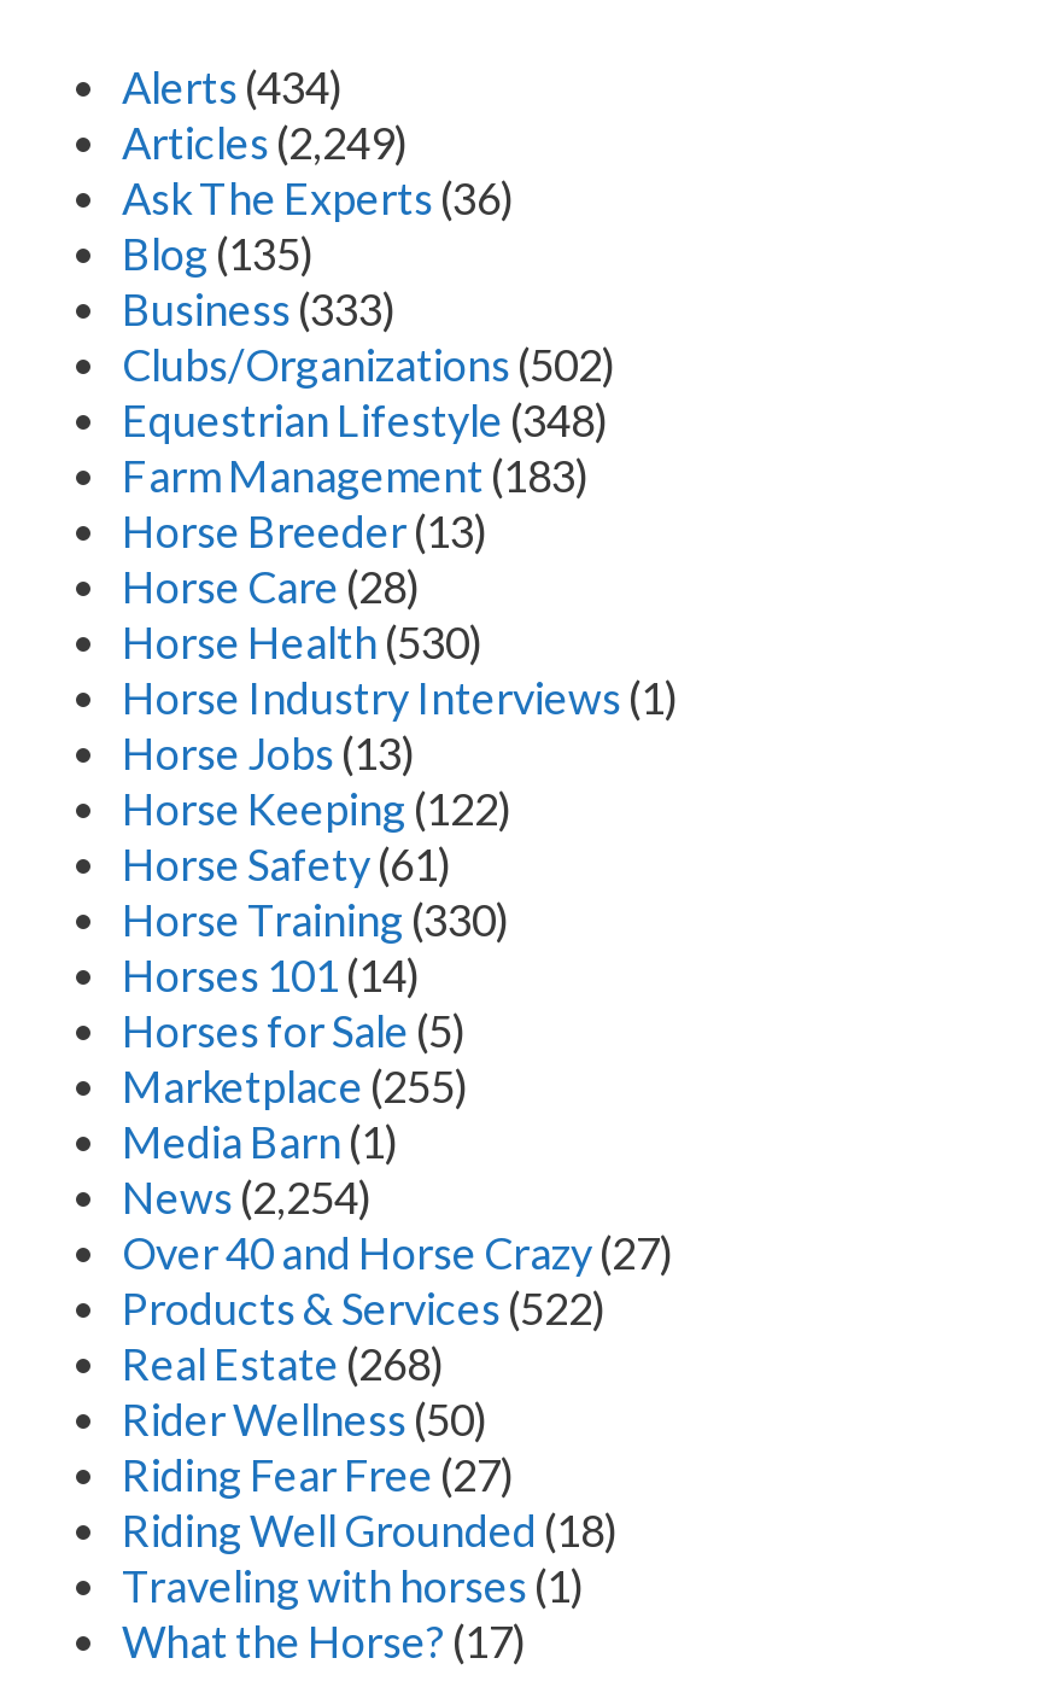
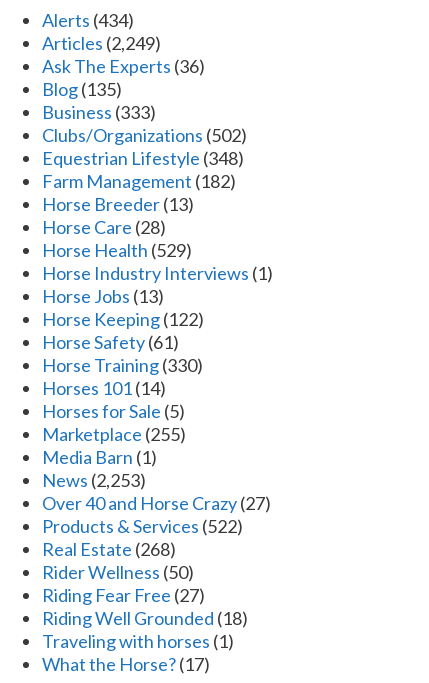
- Farm Management (183)
+ Farm Management (182)

- Horse Health (530)
+ Horse Health (529)

- News (2,254)
+ News (2,253)
